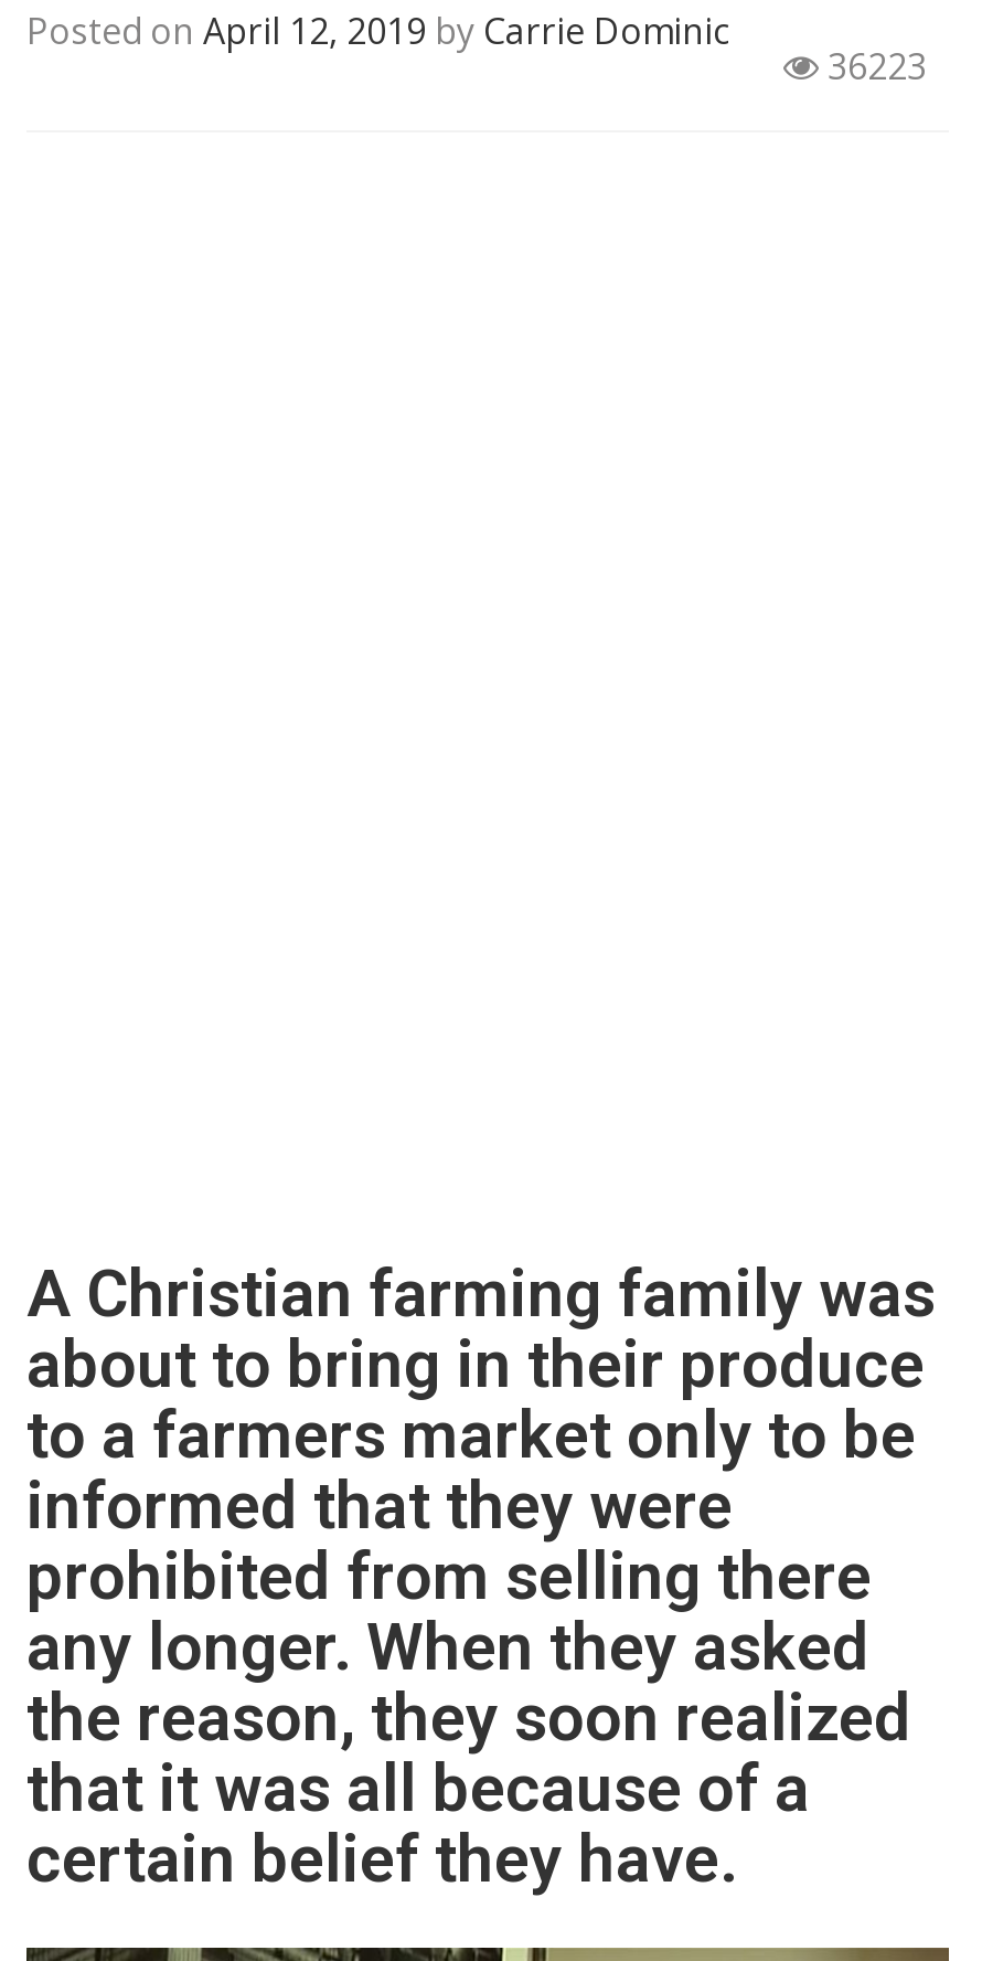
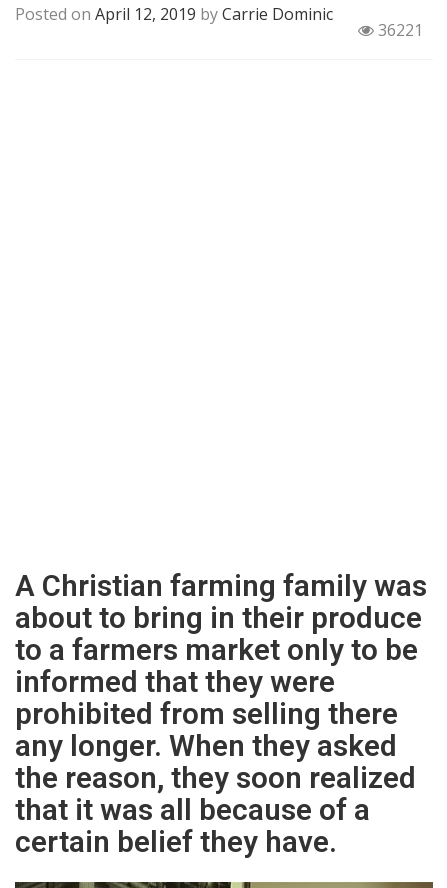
- 36223
+ 36221
